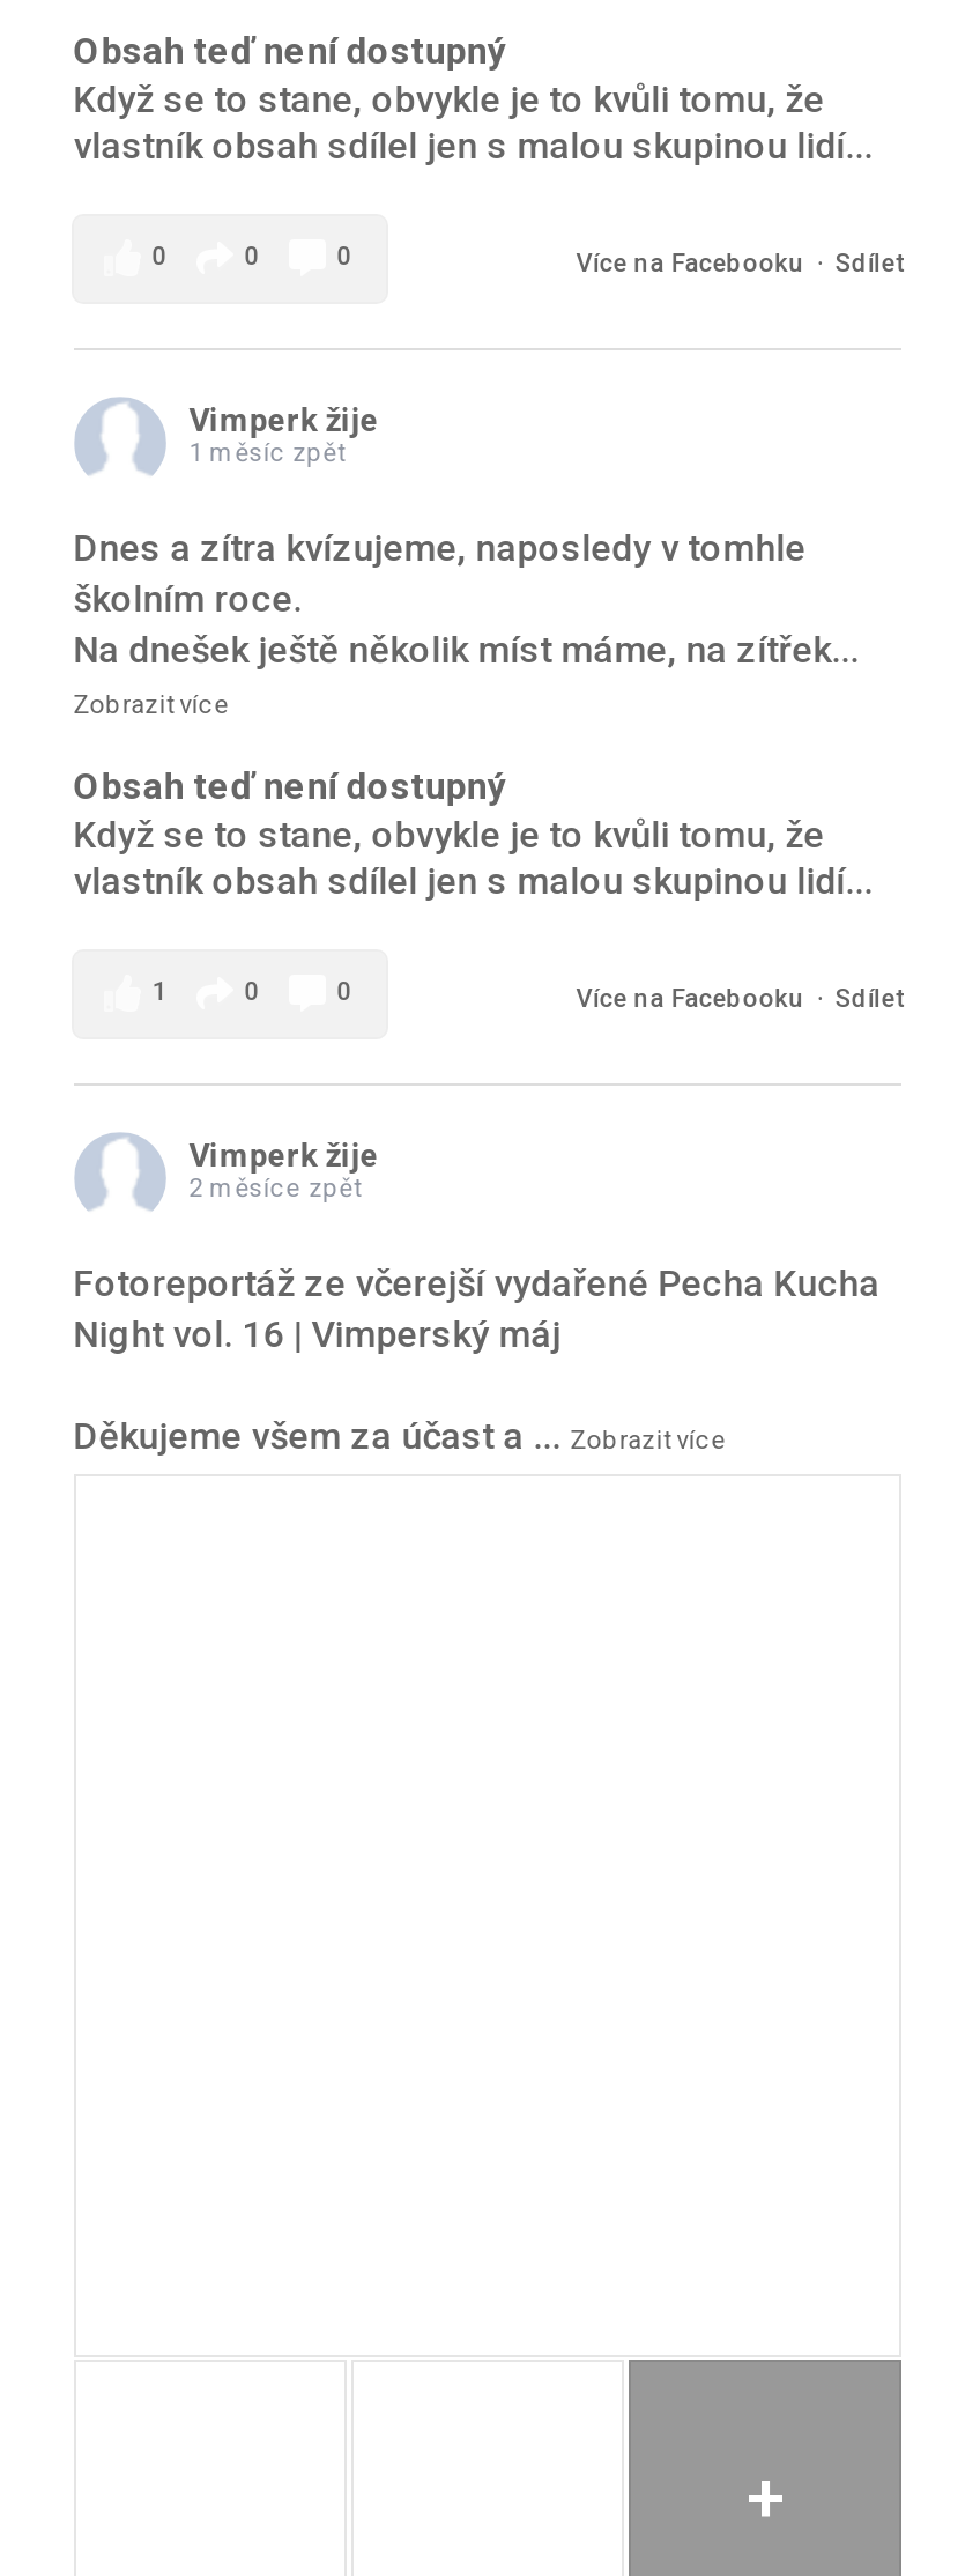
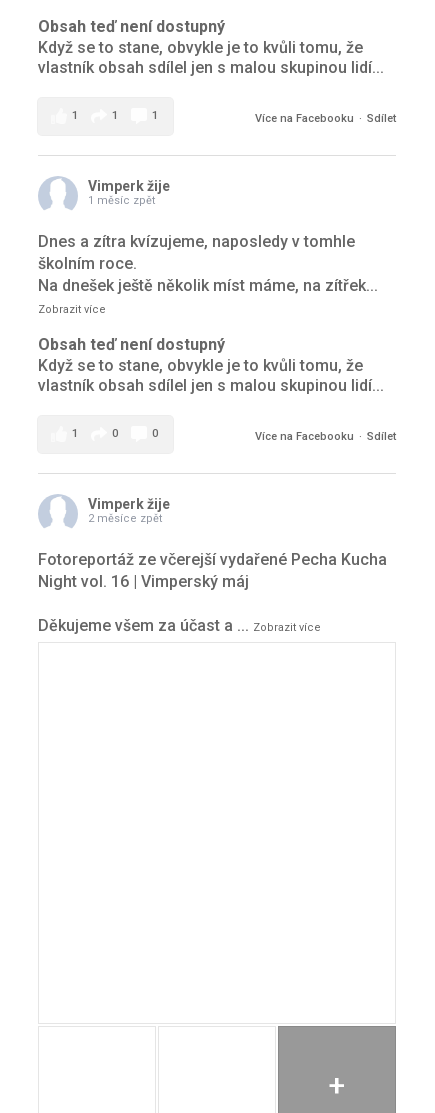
- 0
+ 1

- 0
+ 1

- 0
+ 1
